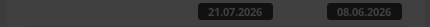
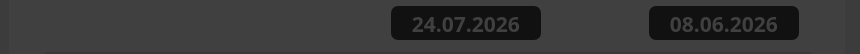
- 21.07.2026
+ 24.07.2026
